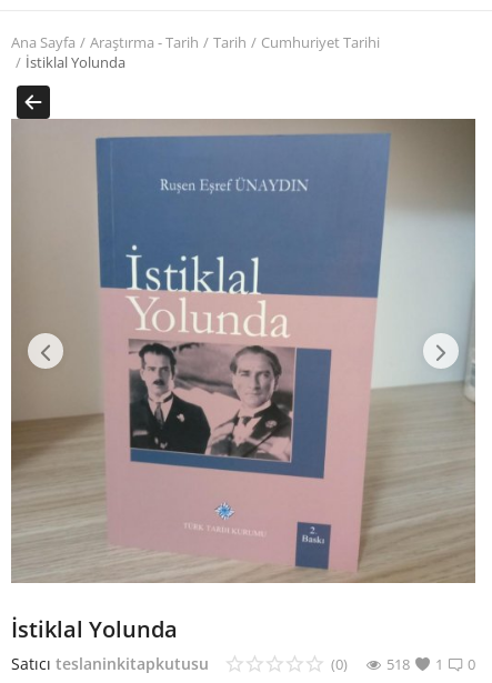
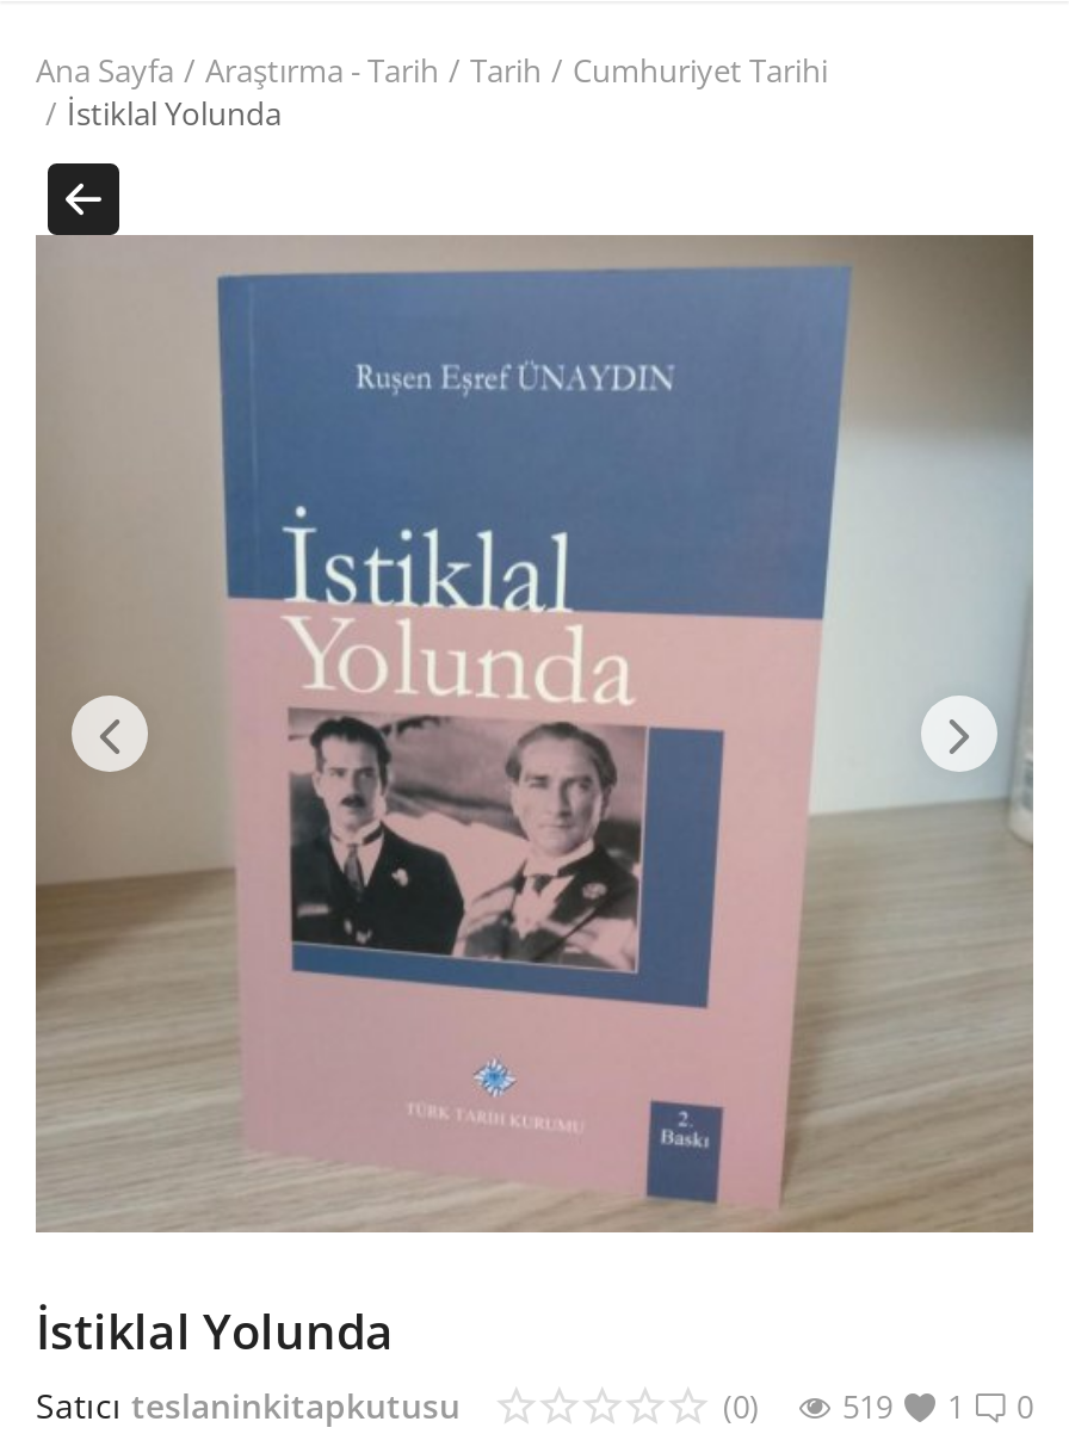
- (0) 518 1 0
+ (0) 519 1 0
